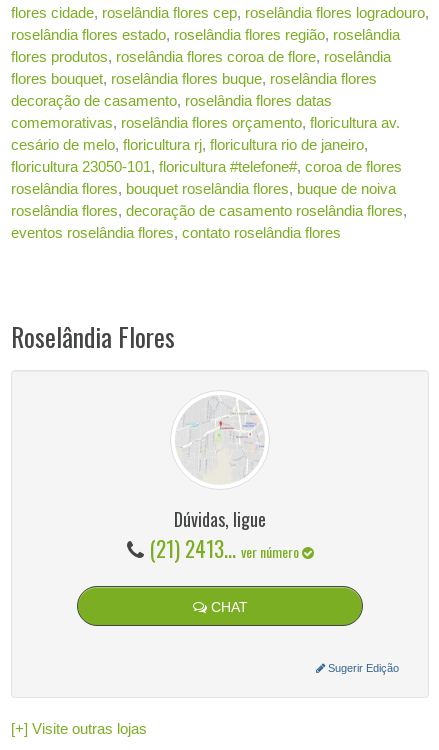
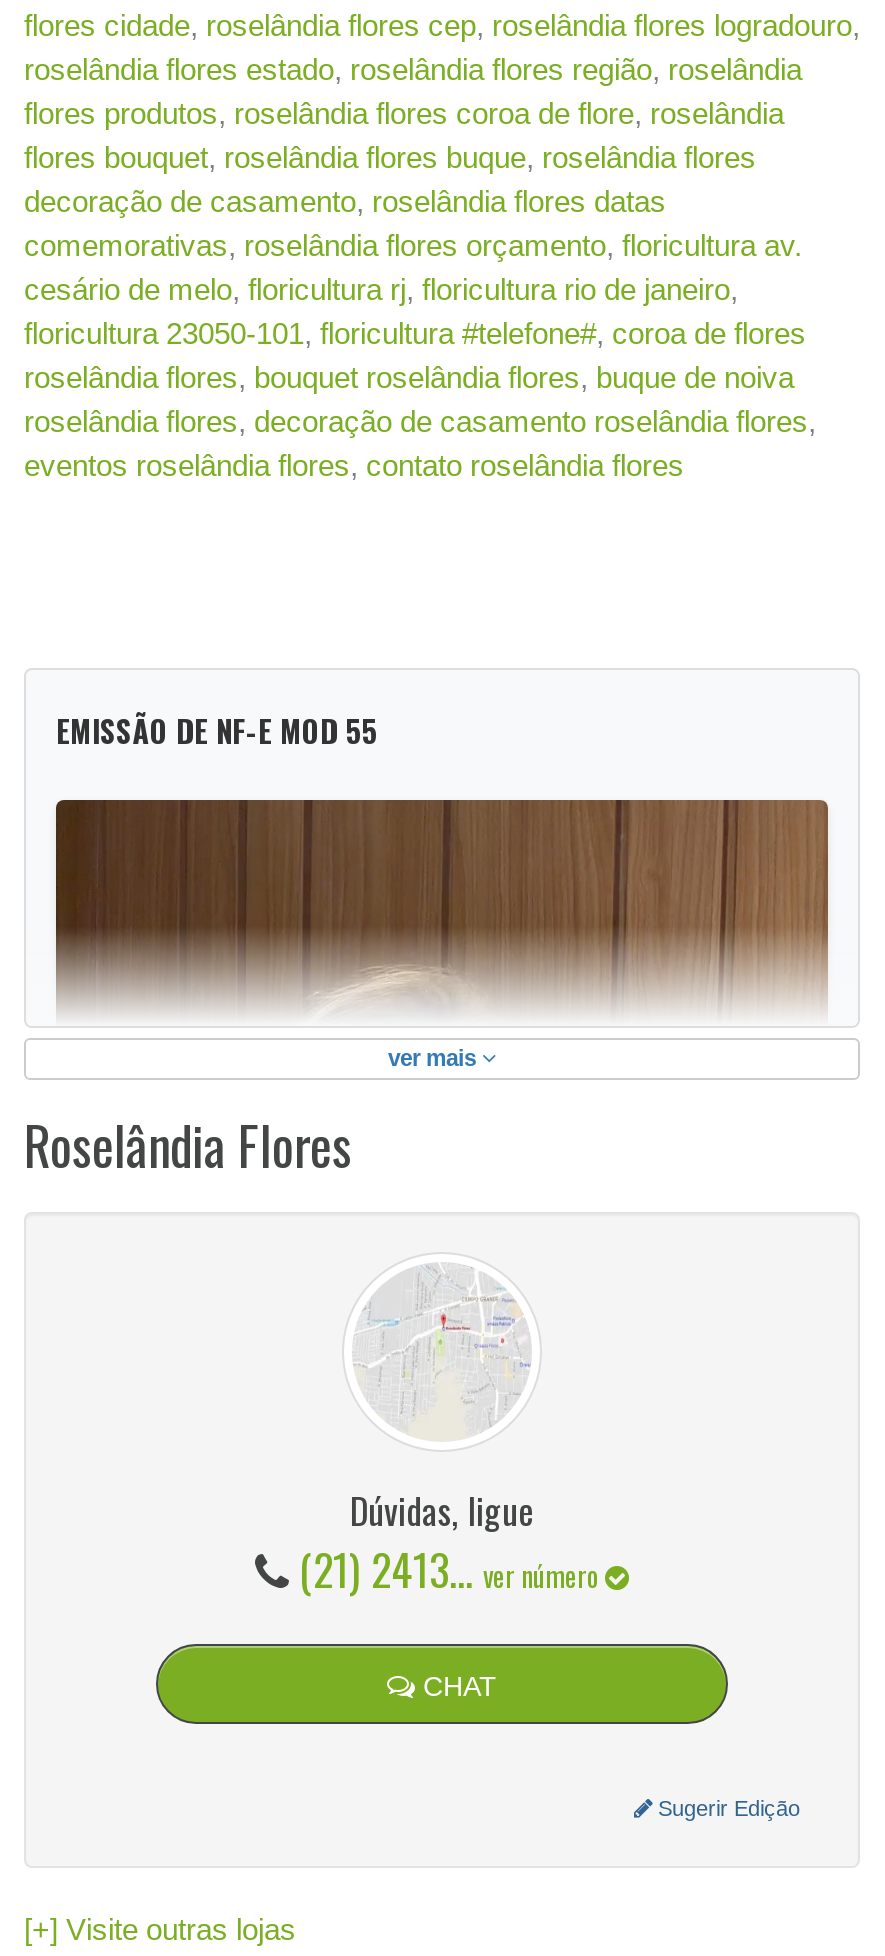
+ [image]
+ ver mais

+ EMISSÃO DE NF-E MOD 55
